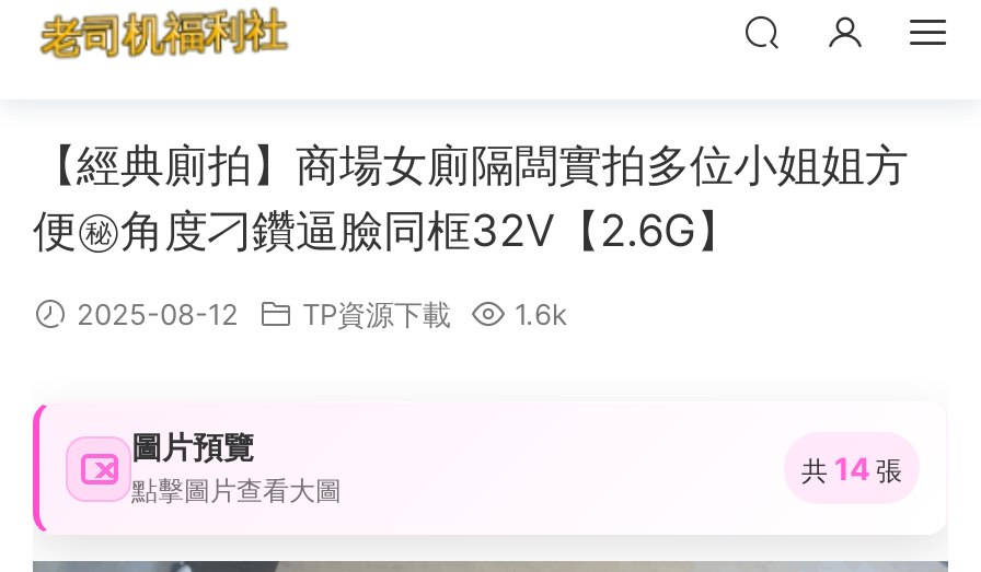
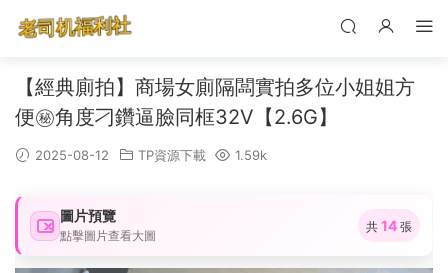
- 2025-08-12 TP資源下載 1.6k
+ 2025-08-12 TP資源下載 1.59k
